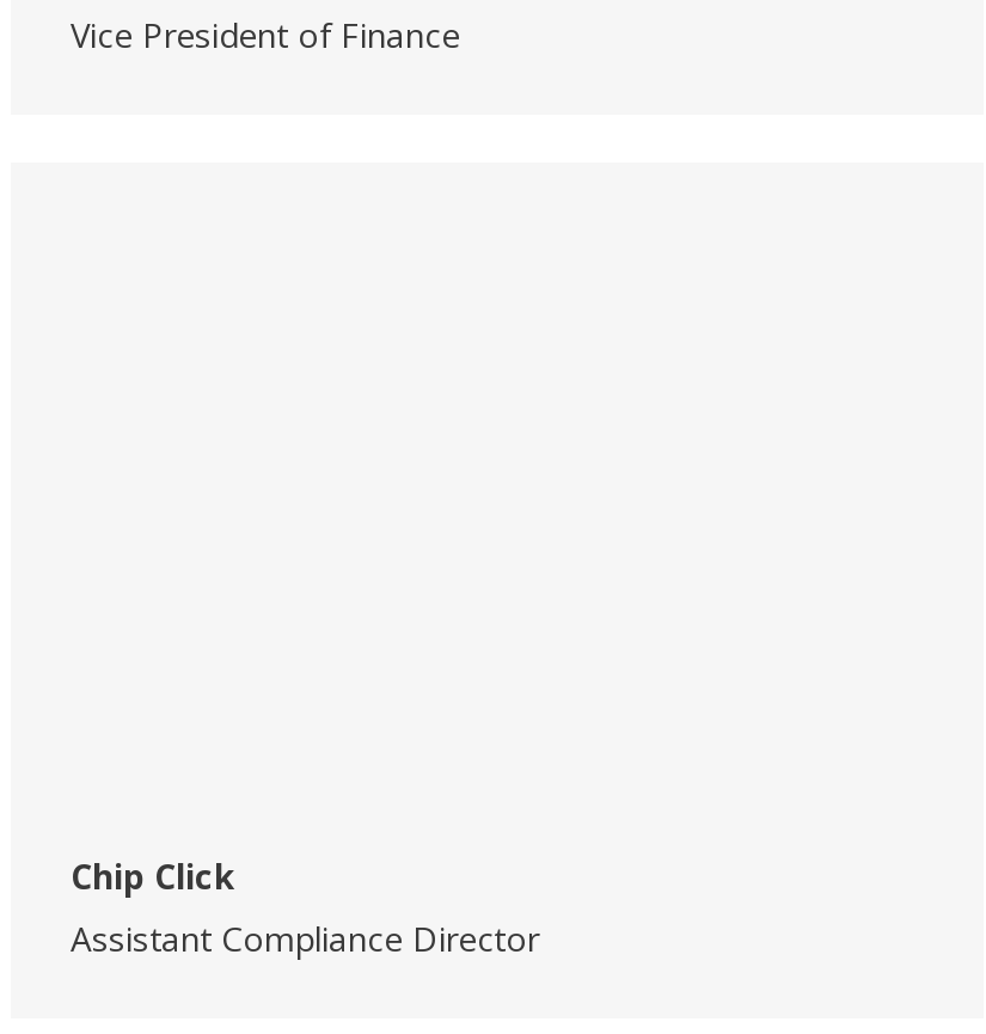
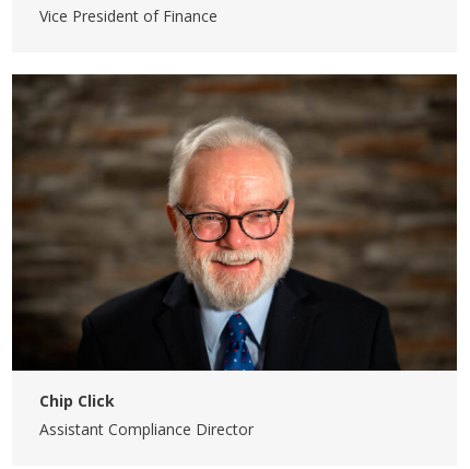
+ [image]
